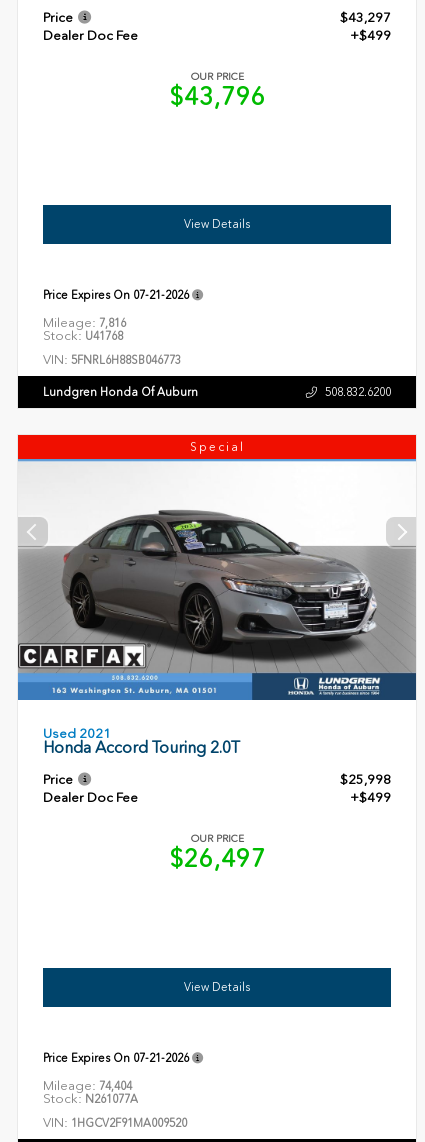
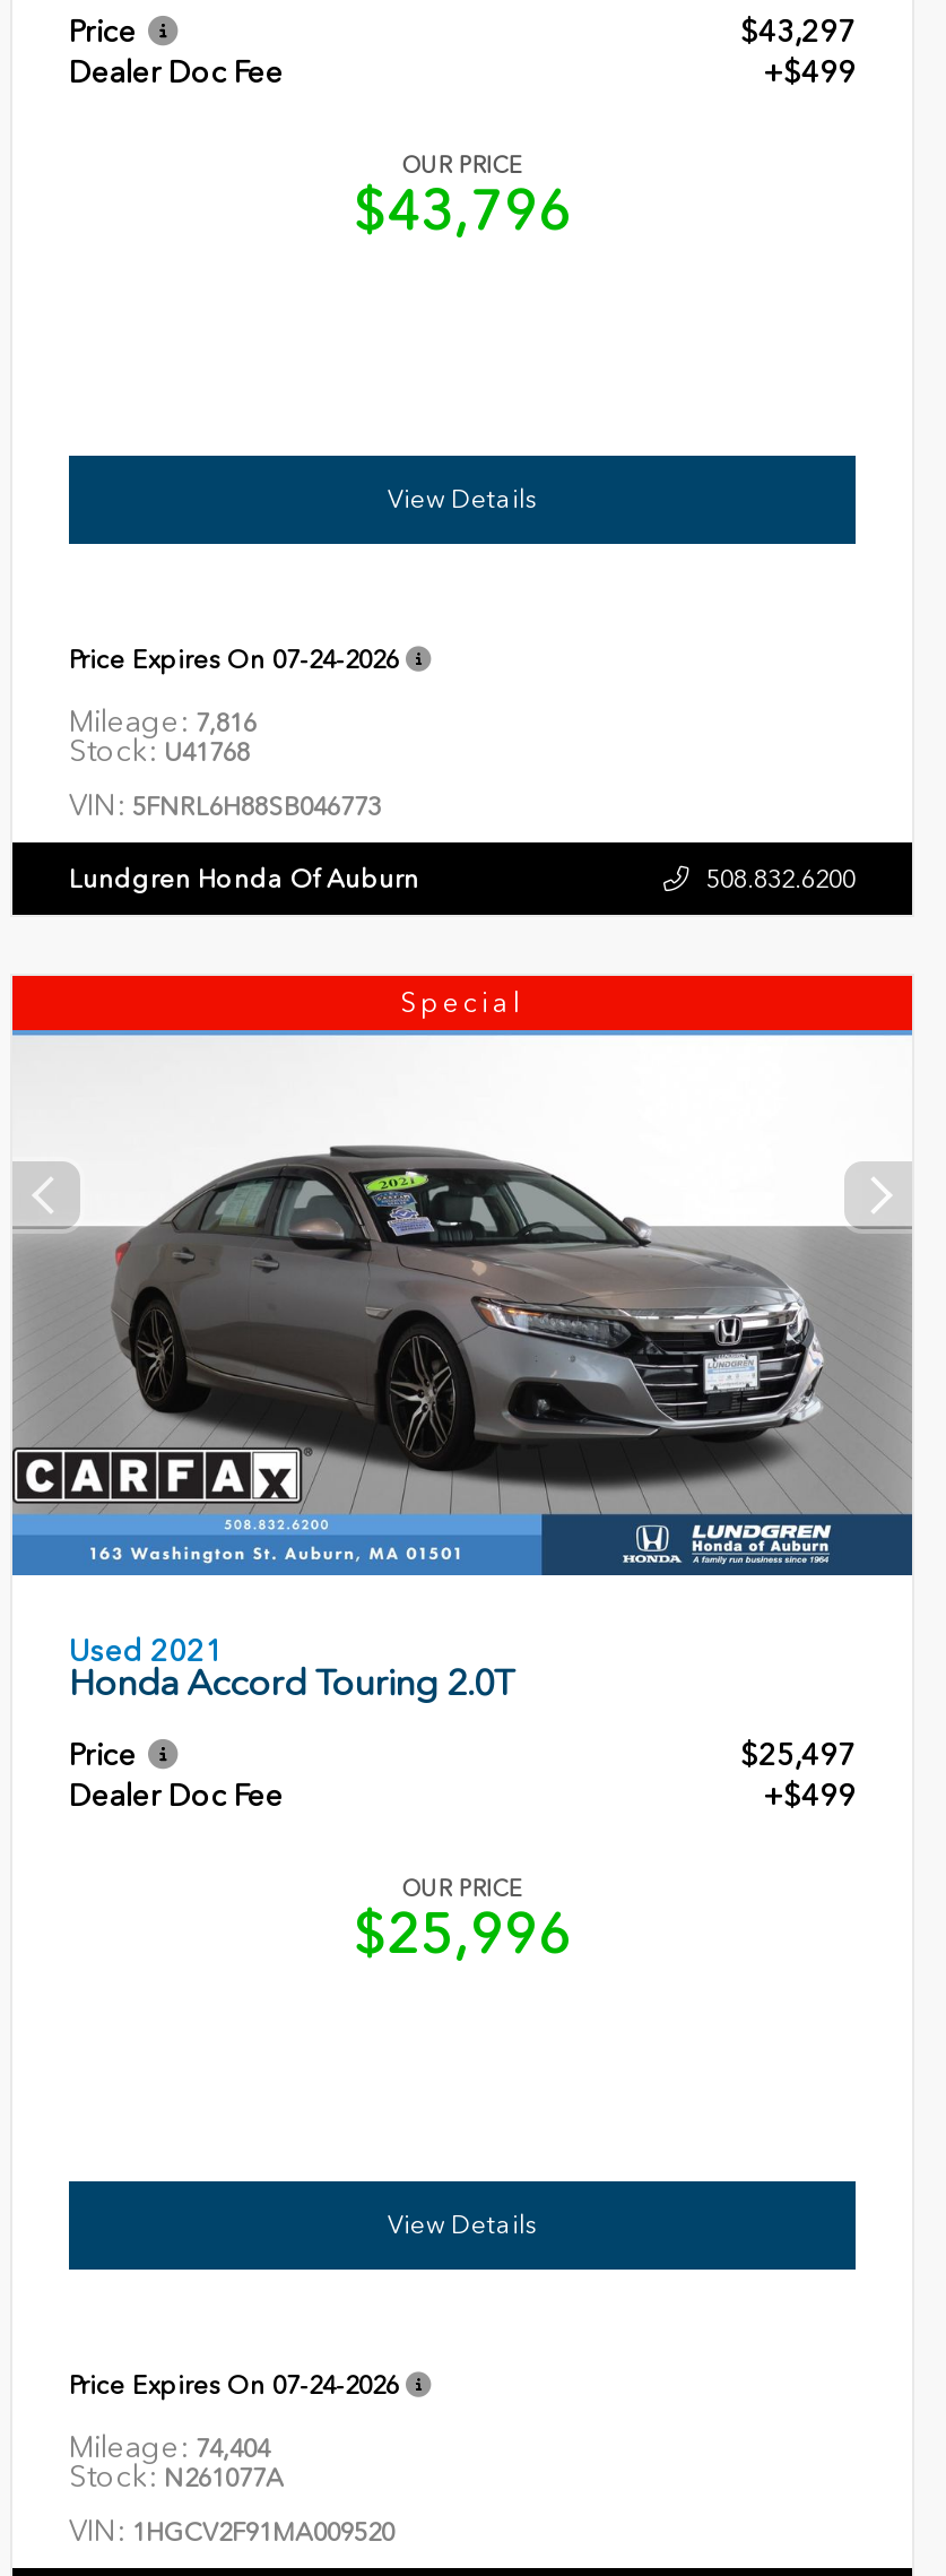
- Price Expires On 07-21-2026
+ Price Expires On 07-24-2026

- $25,998
+ $25,497

- $26,497
+ $25,996

- Price Expires On 07-21-2026
+ Price Expires On 07-24-2026
